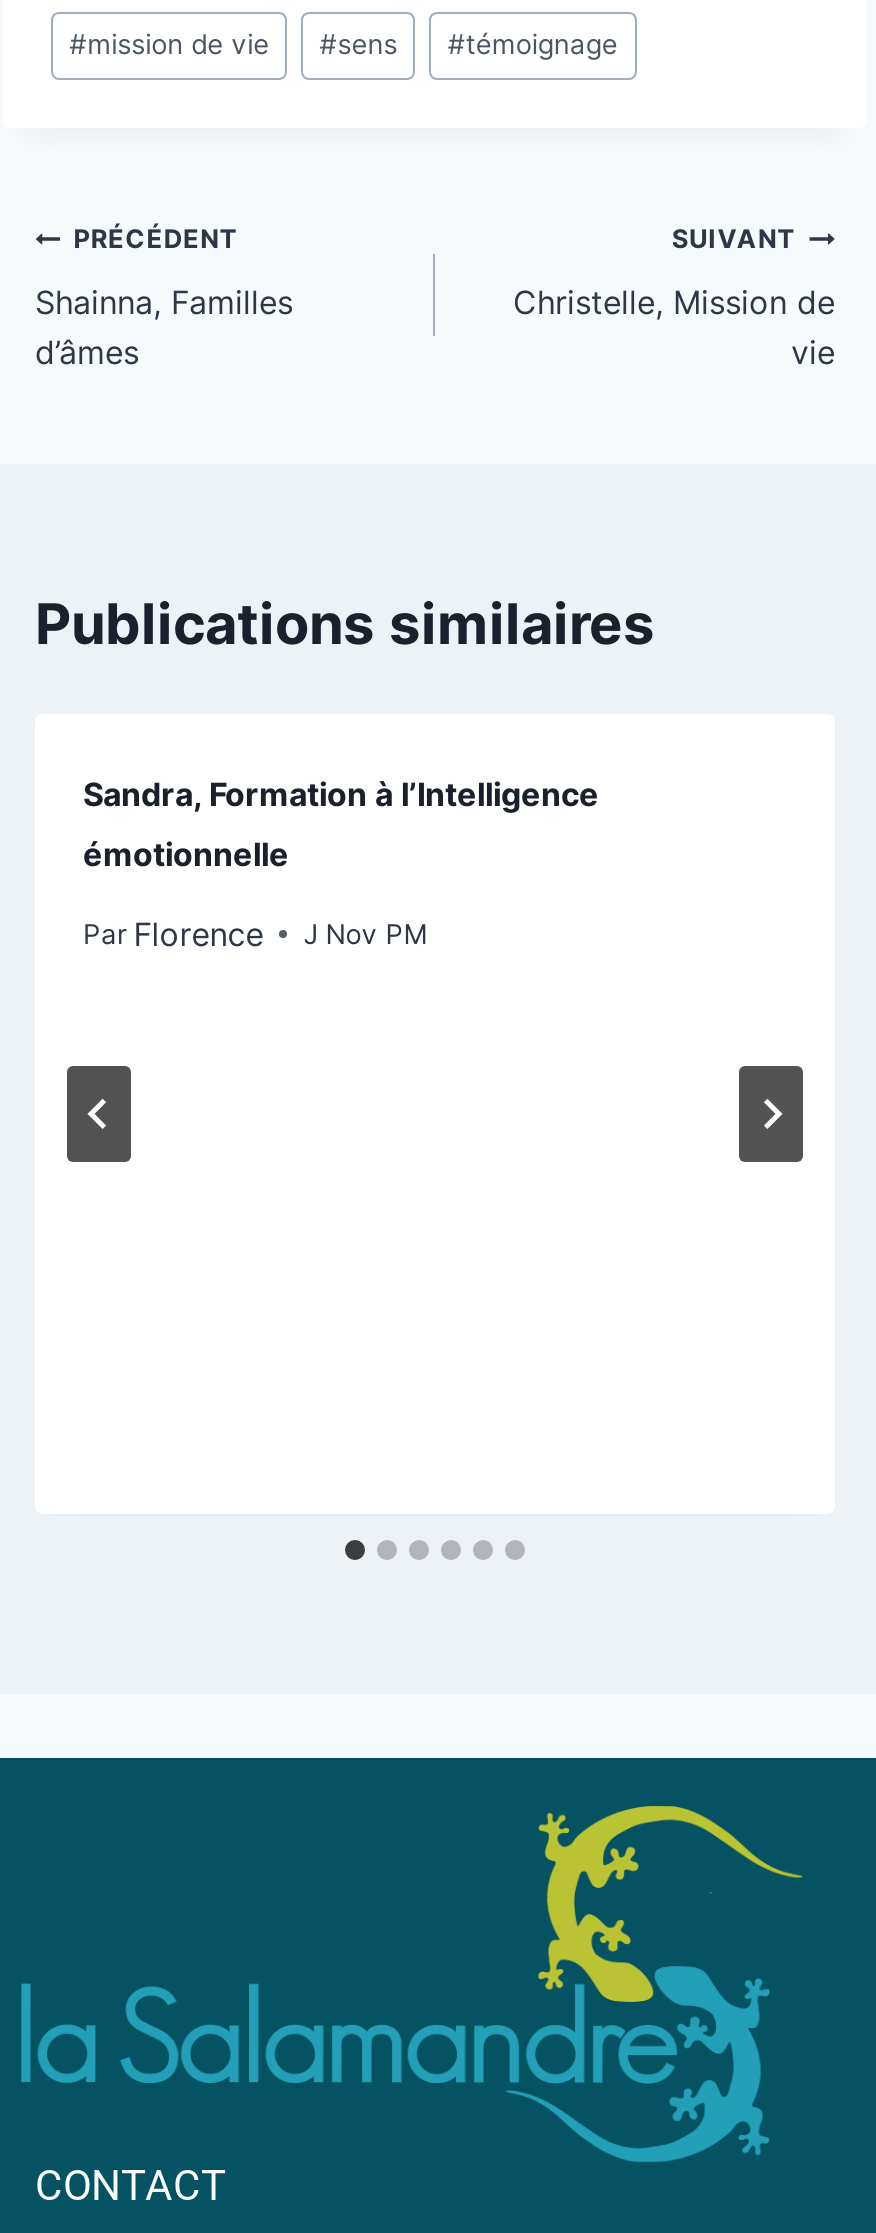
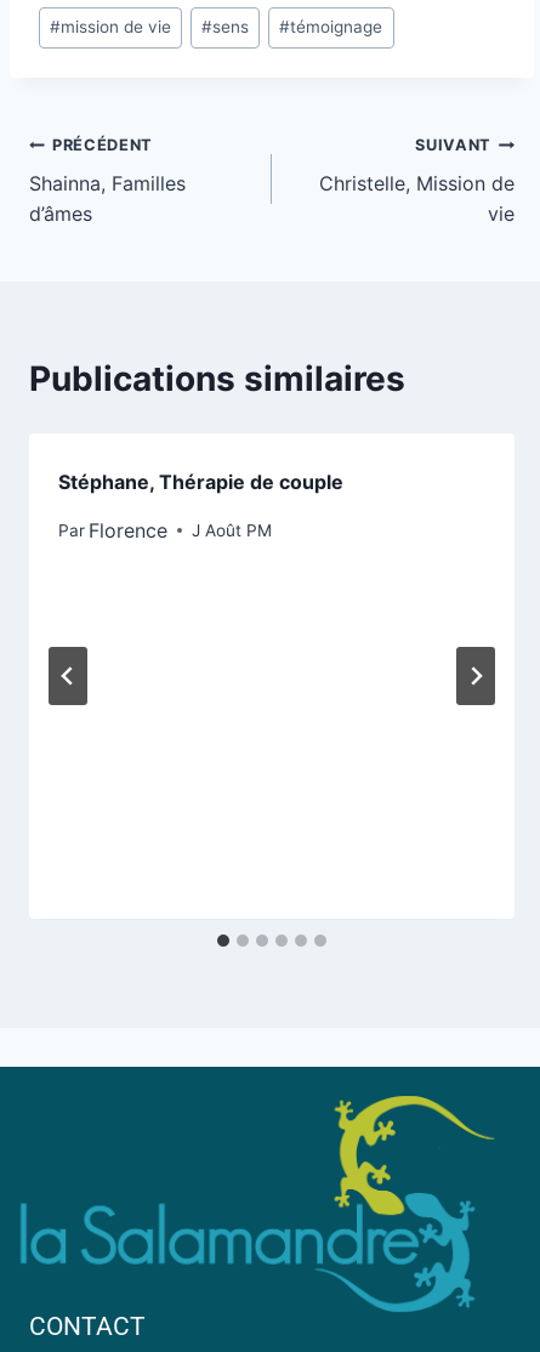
- Sandra, Formation à l’Intelligence
- émotionnelle
+ Stéphane, Thérapie de couple

moved up: Par Florence

- J Nov PM
+ J Août PM
